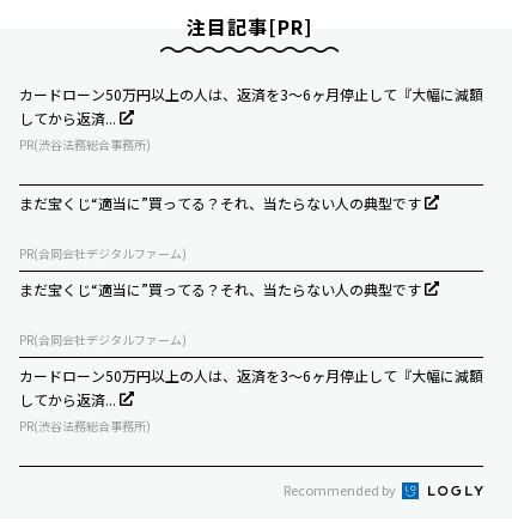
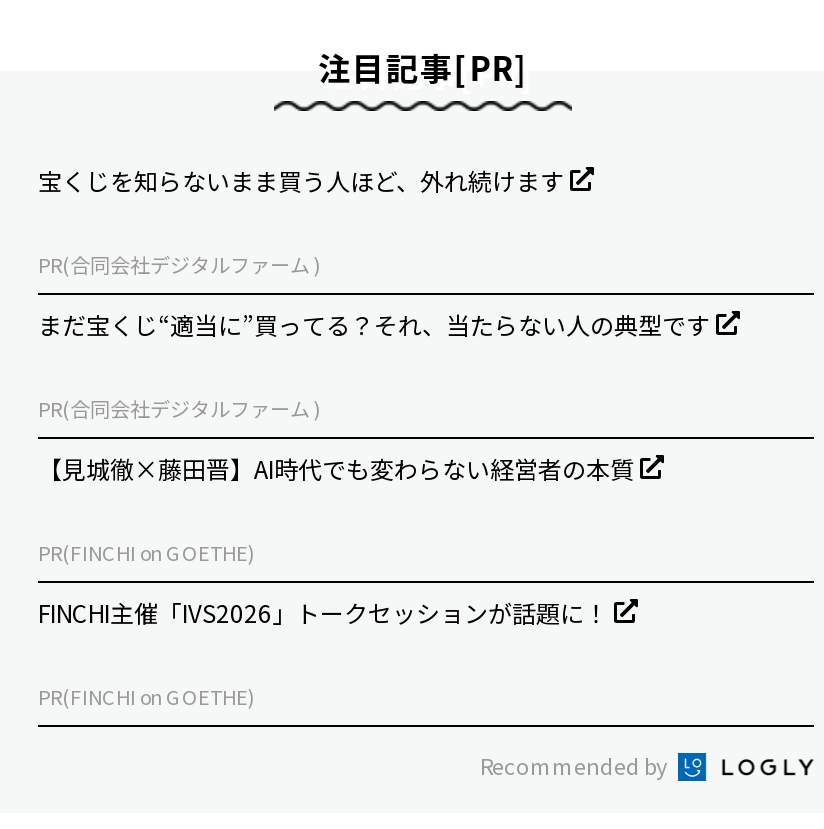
- カードローン50万円以上の人は、返済を3～6ヶ月停止して『大幅に減額
- してから返済...
- PR(渋谷法務総合事務所)
+ 宝くじを知らないまま買う人ほど、外れ続けます
+ PR(合同会社デジタルファーム )

- PR(合同会社デジタルファーム)
- まだ宝くじ“適当に”買ってる？それ、当たらない人の典型です
- PR(合同会社デジタルファーム)
- カードローン50万円以上の人は、返済を3～6ヶ月停止して『大幅に減額
- してから返済...
- PR(渋谷法務総合事務所)
+ PR(合同会社デジタルファーム )
+ 【見城徹×藤田晋】AI時代でも変わらない経営者の本質
+ PR(FINCHI on GOETHE)
+ FINCHI主催「IVS2026」トークセッションが話題に！
+ PR(FINCHI on GOETHE)
